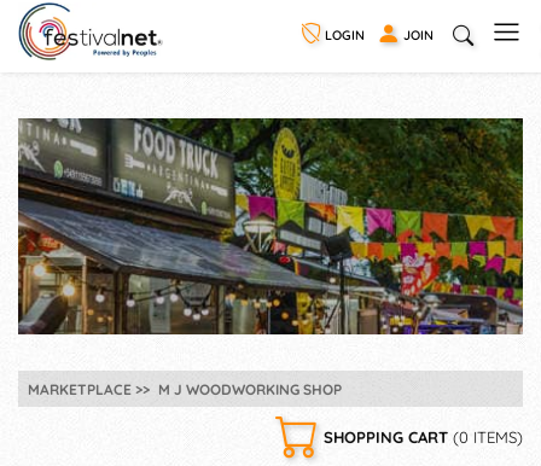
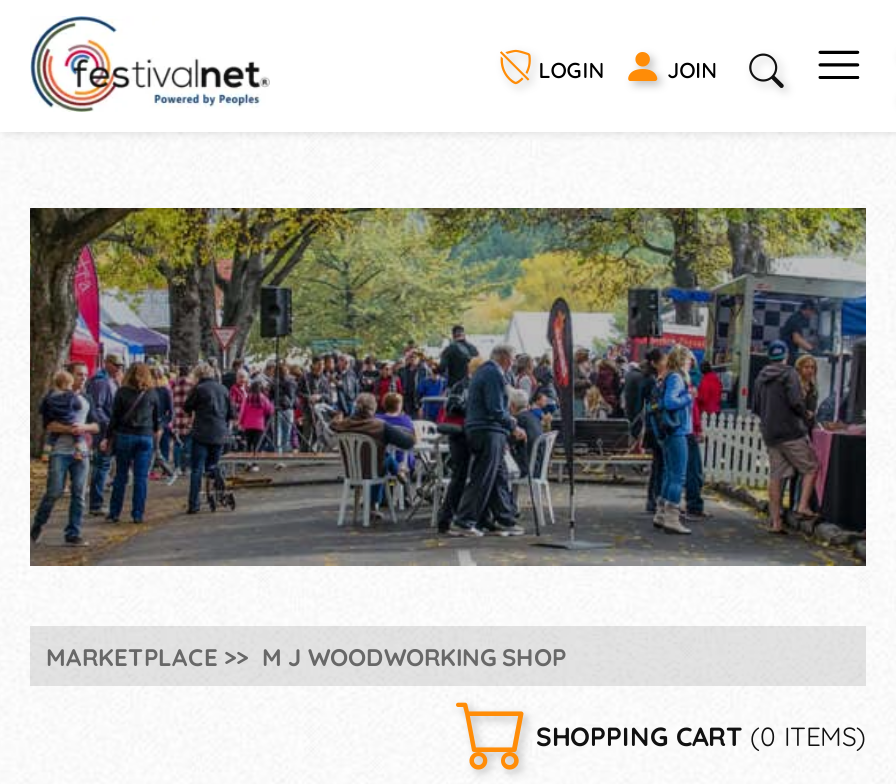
- [image]
+ [image]
